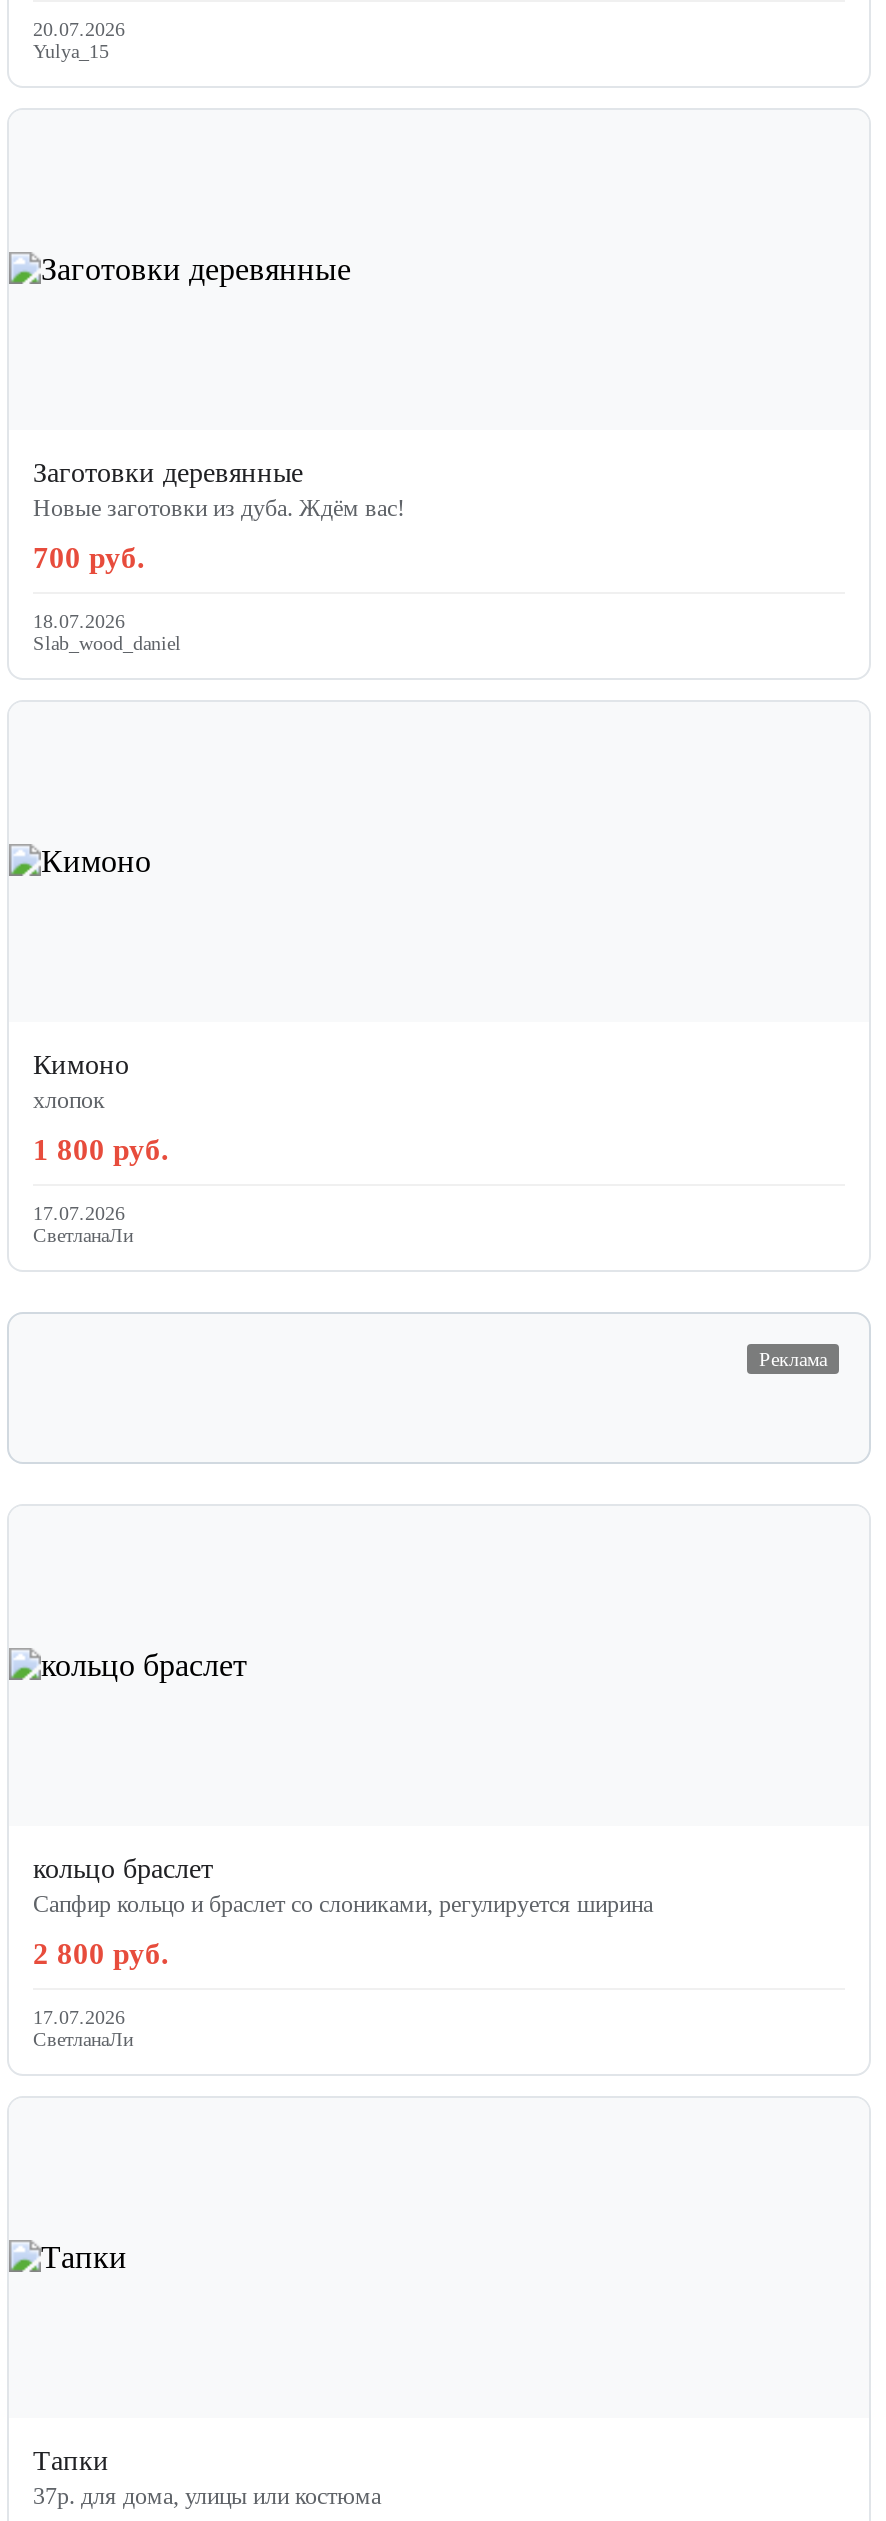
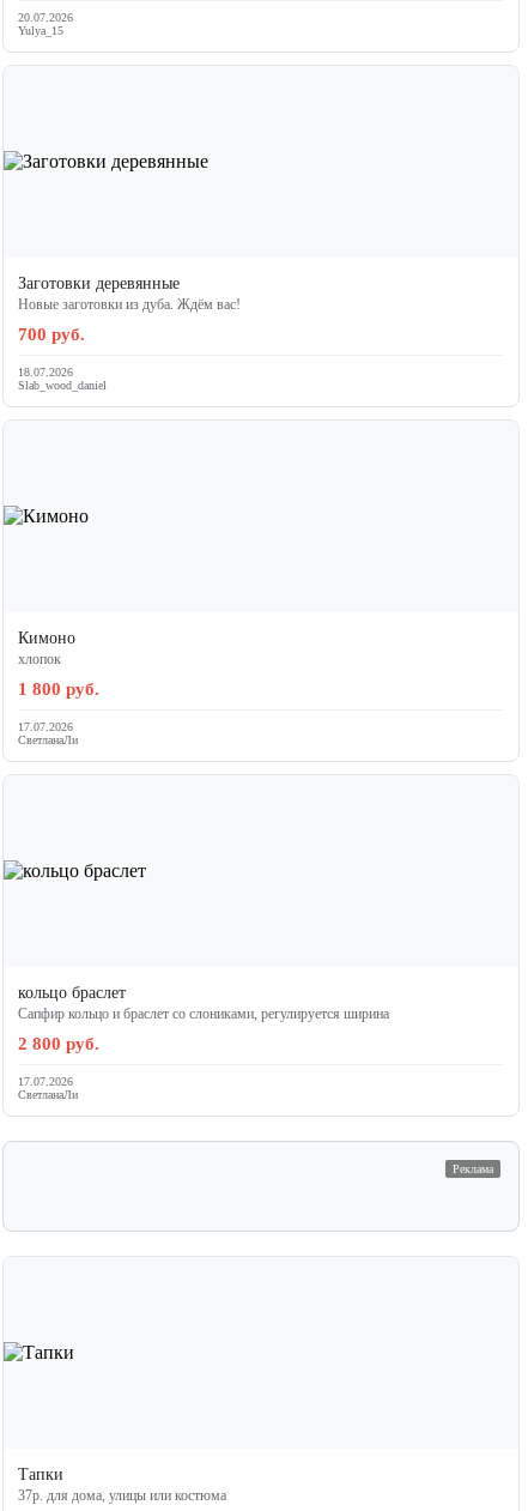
moved down: Реклама

moved up: кольцо браслет | Сапфир кольцо и браслет со слониками, регулируется ширина | 2 800 руб. | 17.07.2026 | СветланаЛи
